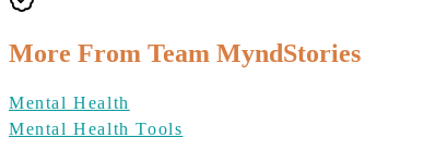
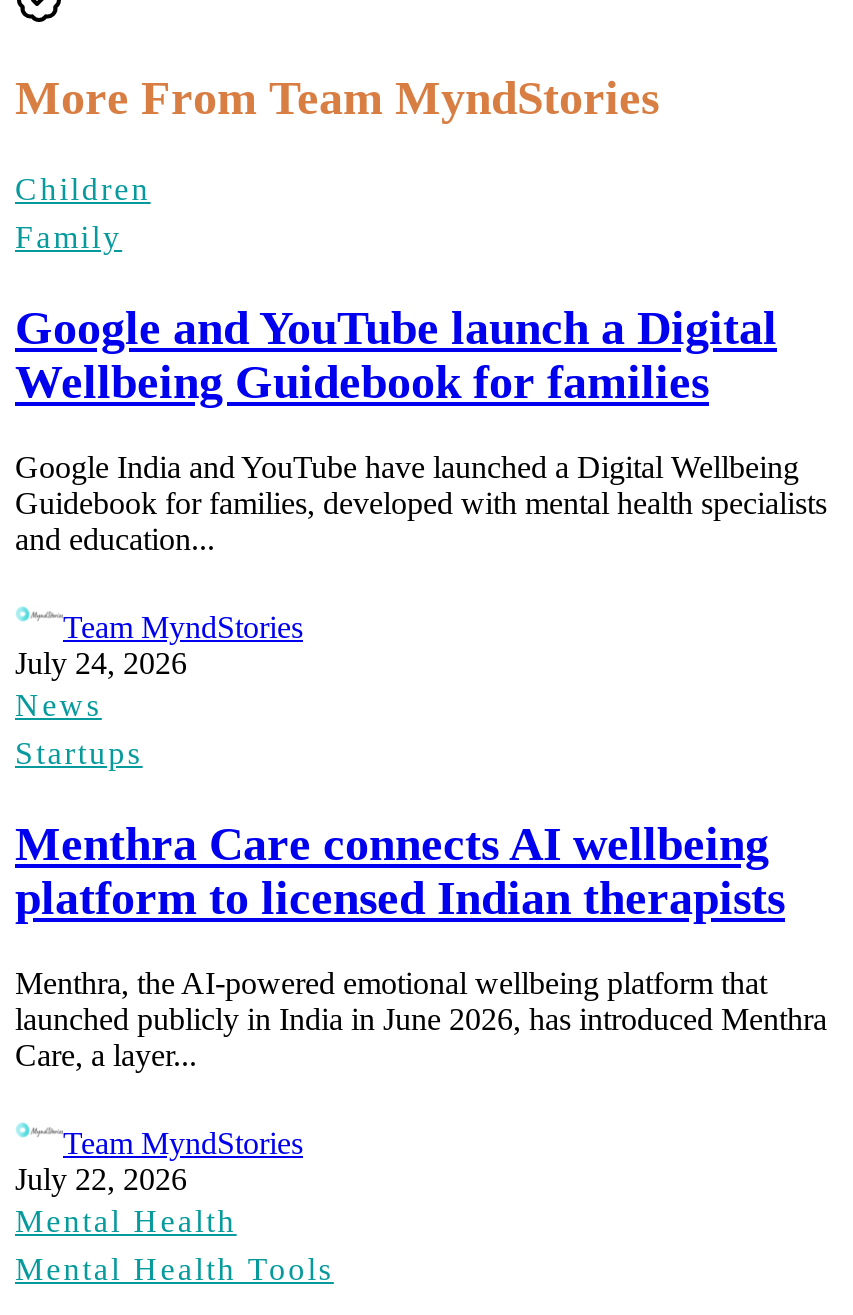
+ Children
+ Family
+ Google and YouTube launch a Digital
+ Wellbeing Guidebook for families
+ Google India and YouTube have launched a Digital Wellbeing
+ Guidebook for families, developed with mental health specialists
+ and education...
+ Team MyndStories
+ July 24, 2026
+ News
+ Startups
+ Menthra Care connects AI wellbeing
+ platform to licensed Indian therapists
+ Menthra, the AI-powered emotional wellbeing platform that
+ launched publicly in India in June 2026, has introduced Menthra
+ Care, a layer...
+ Team MyndStories
+ July 22, 2026
